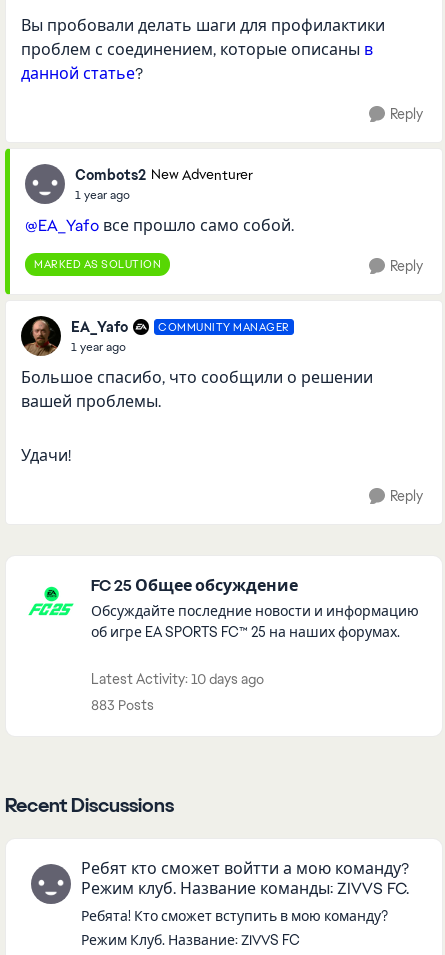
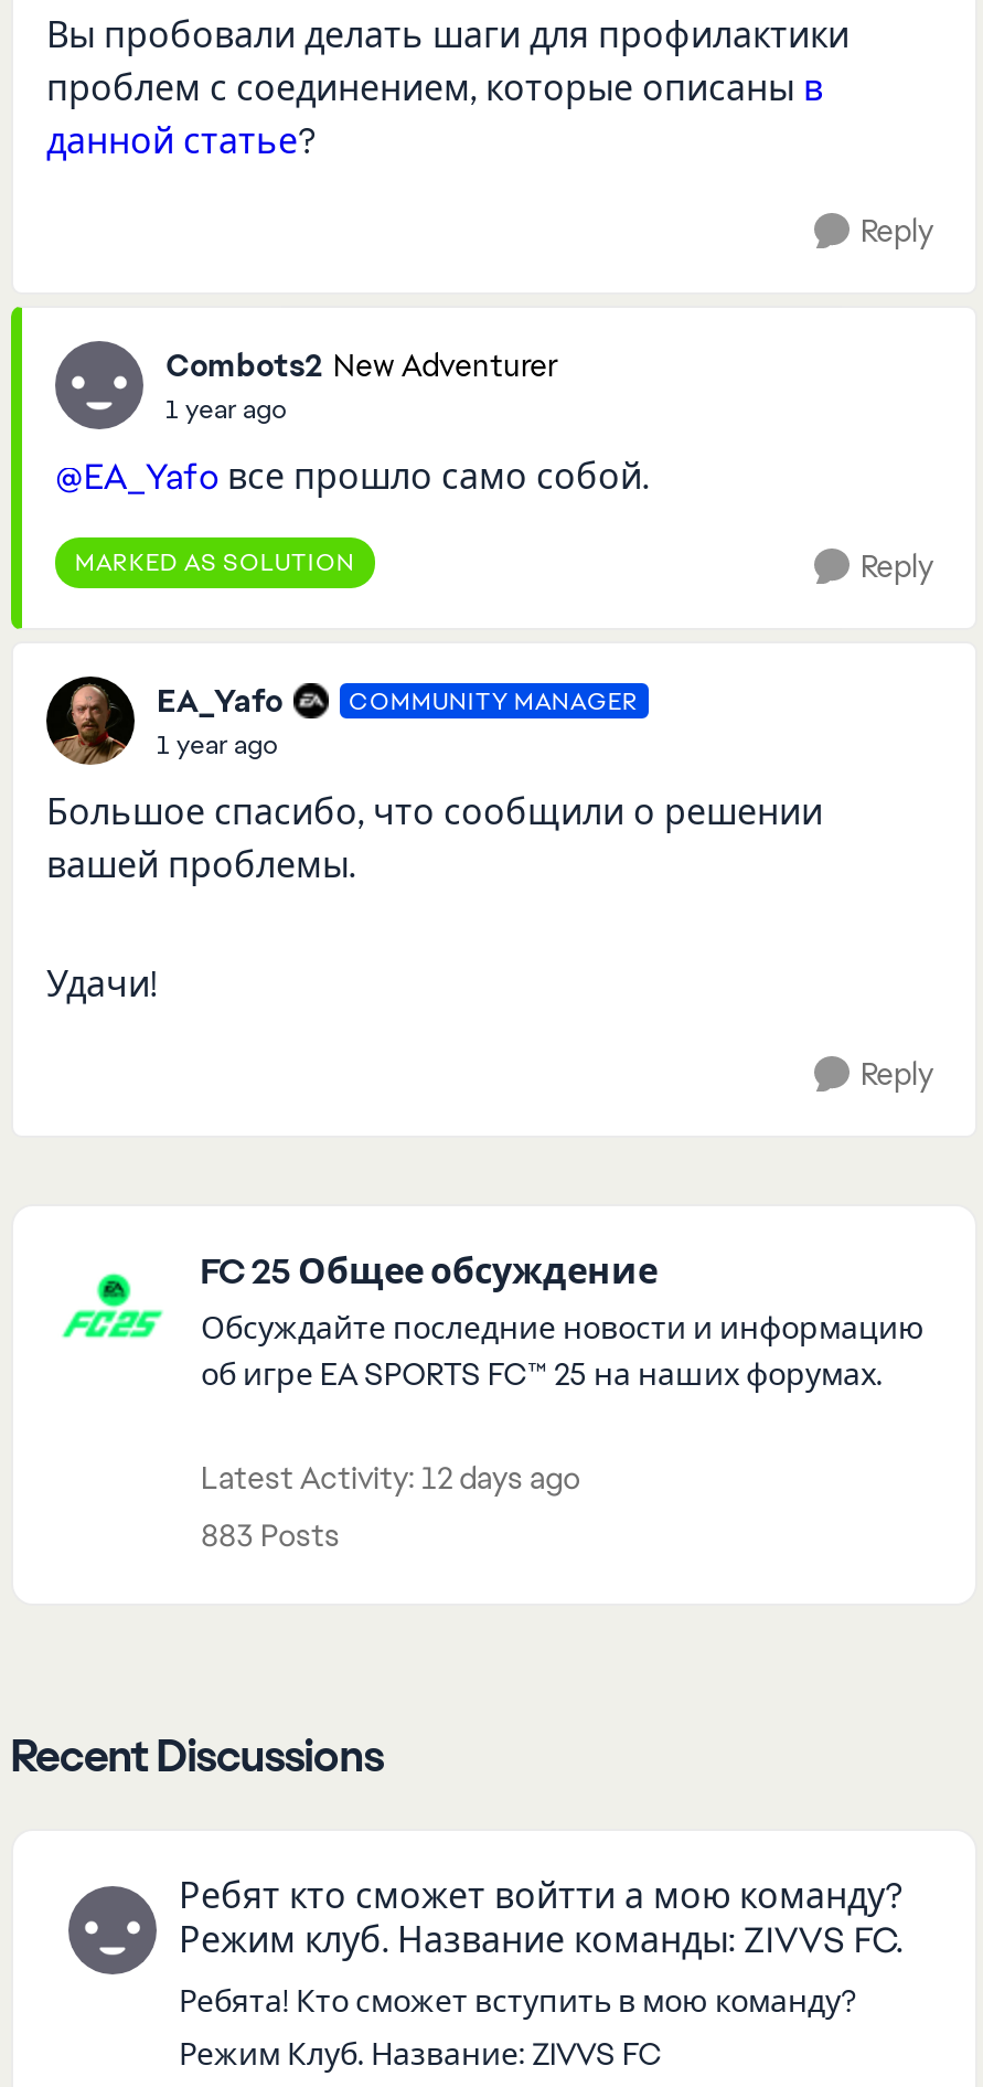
- Latest Activity: 10 days ago
+ Latest Activity: 12 days ago
